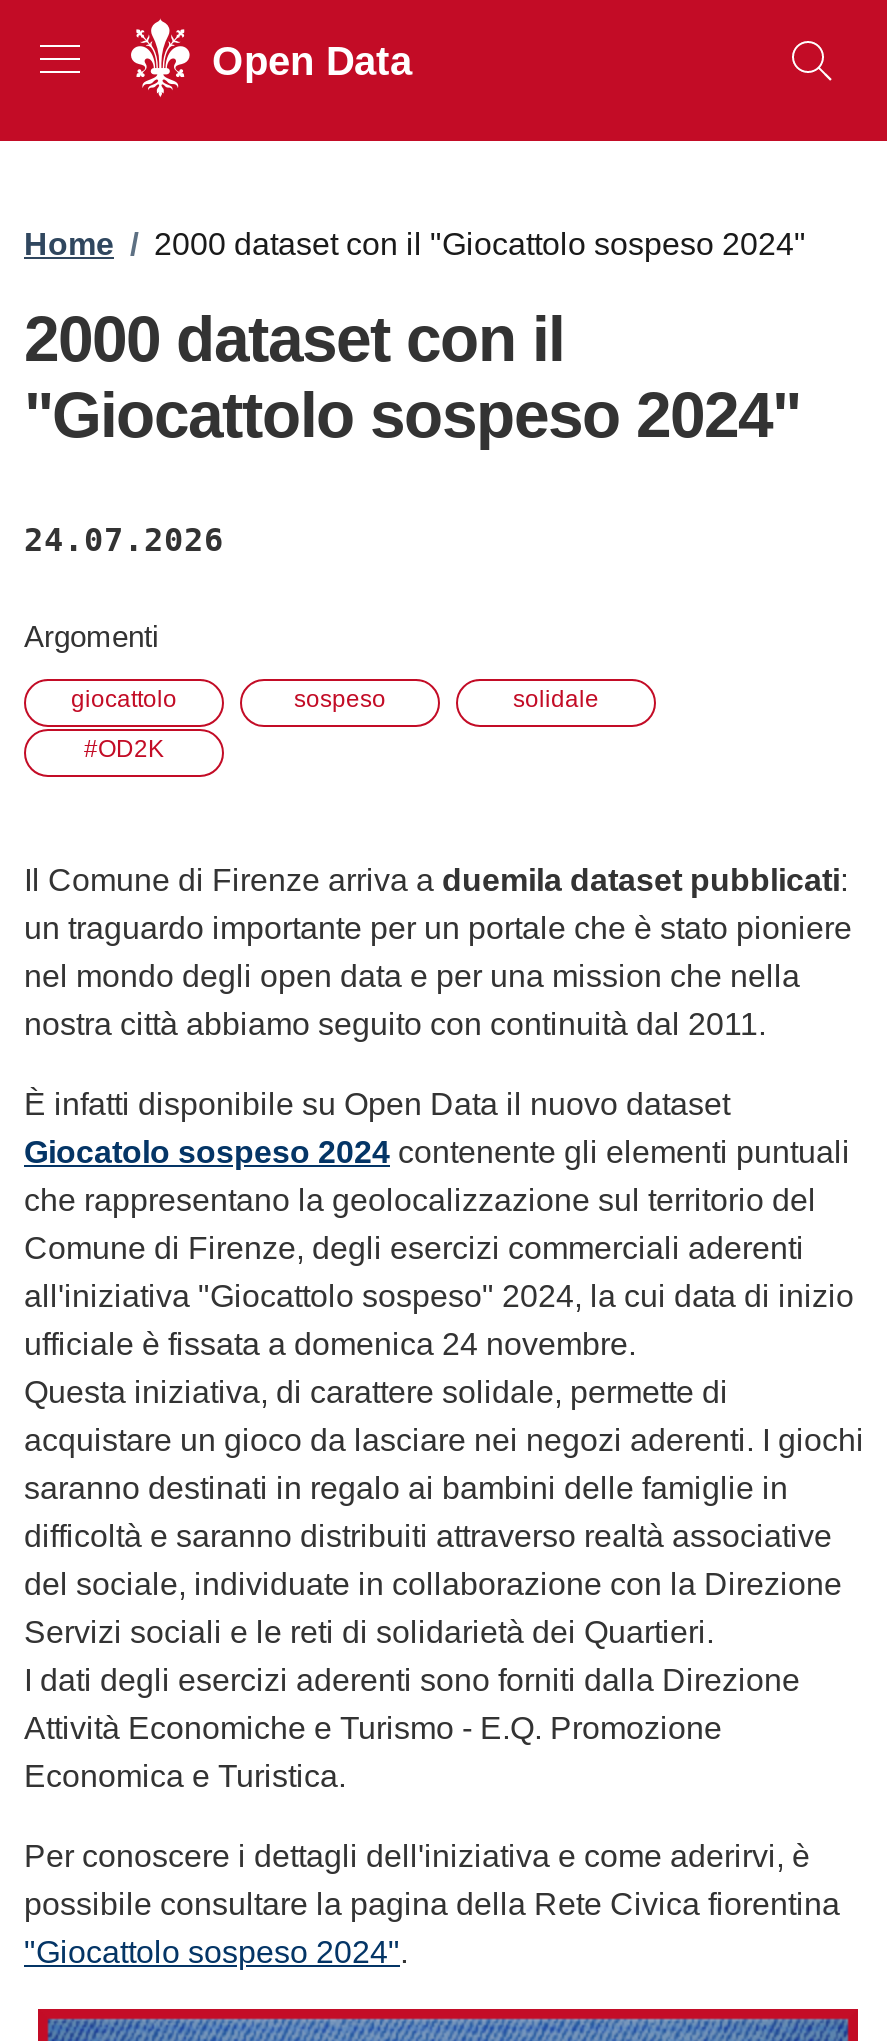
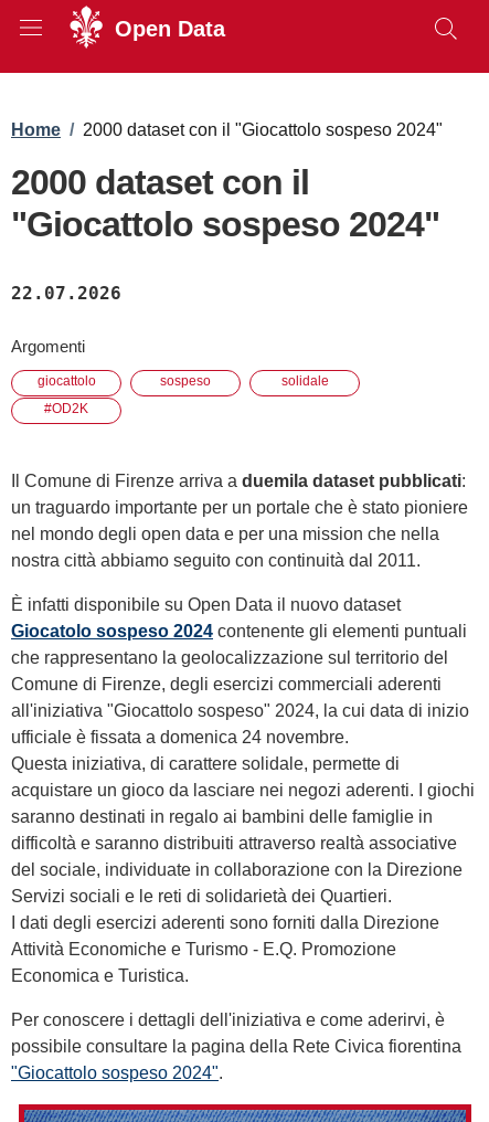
- 24.07.2026
+ 22.07.2026
